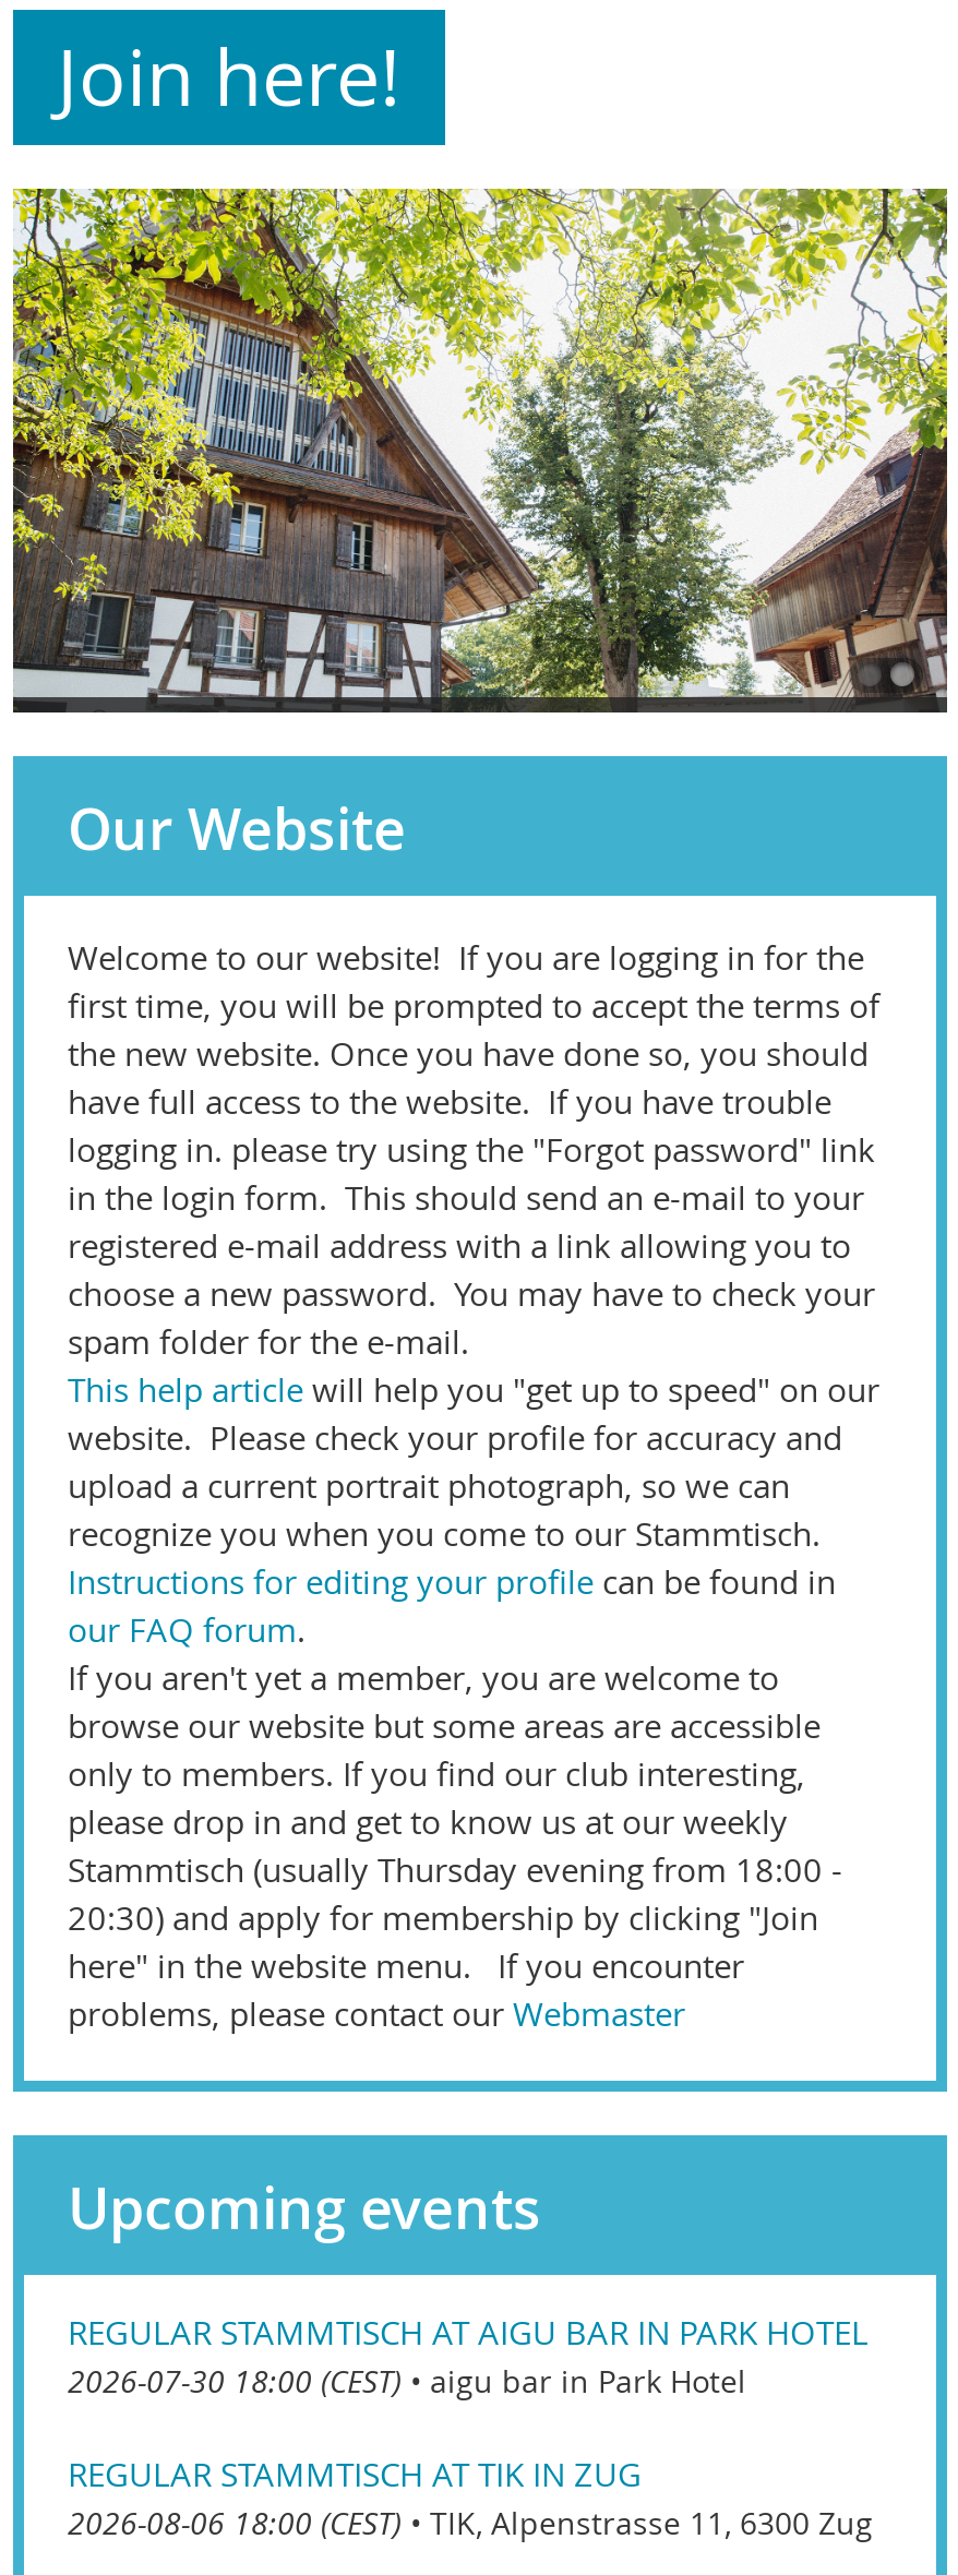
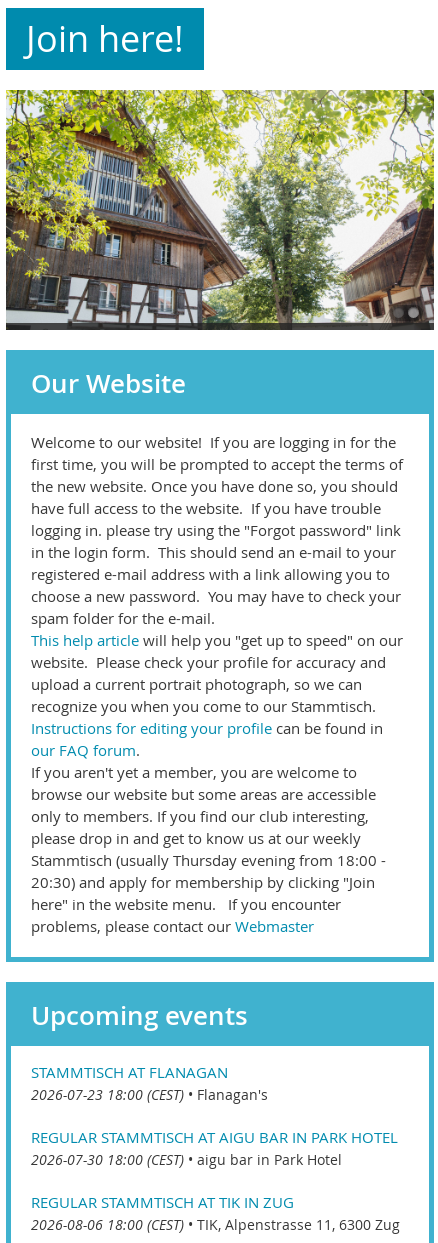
+ STAMMTISCH AT FLANAGAN
+ 2026-07-23 18:00 (CEST) • Flanagan's
